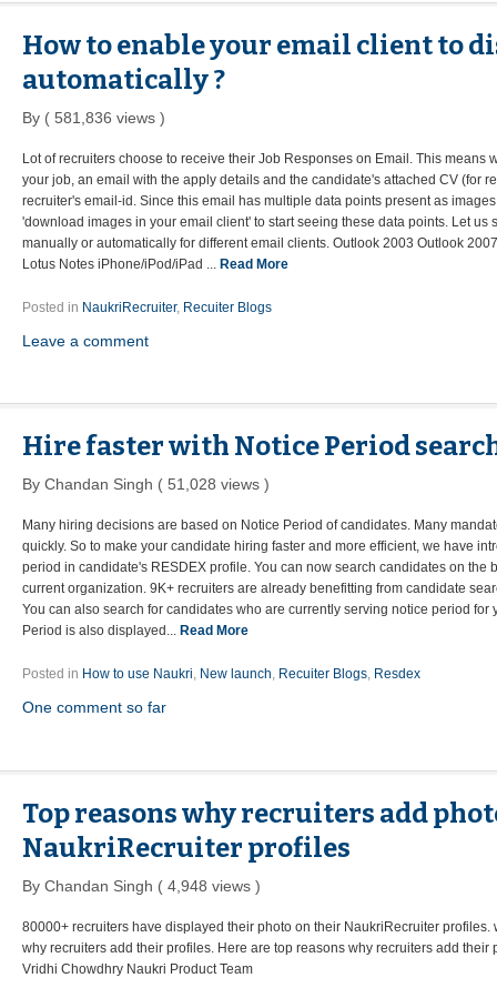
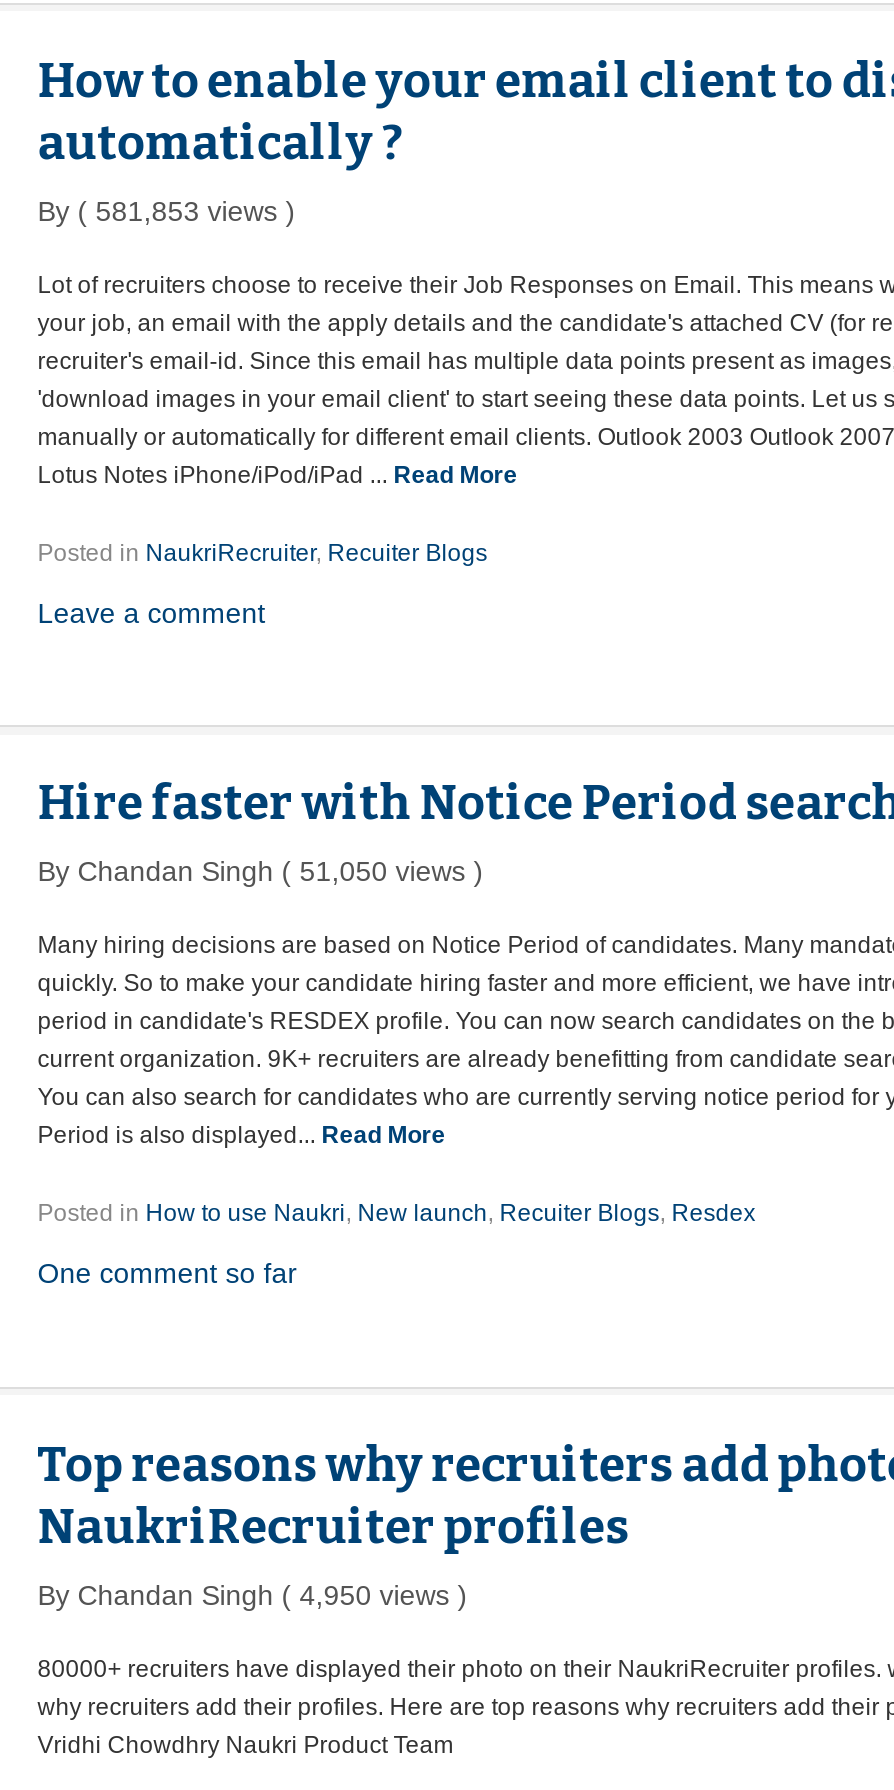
- By ( 581,836 views )
+ By ( 581,853 views )

- By Chandan Singh ( 51,028 views )
+ By Chandan Singh ( 51,050 views )

- By Chandan Singh ( 4,948 views )
+ By Chandan Singh ( 4,950 views )
